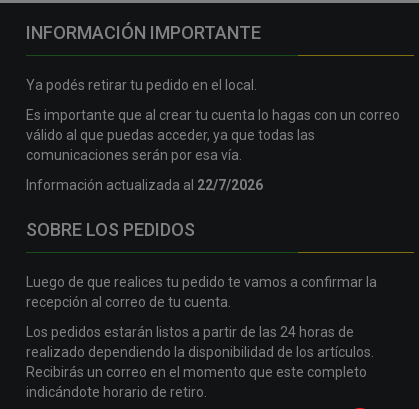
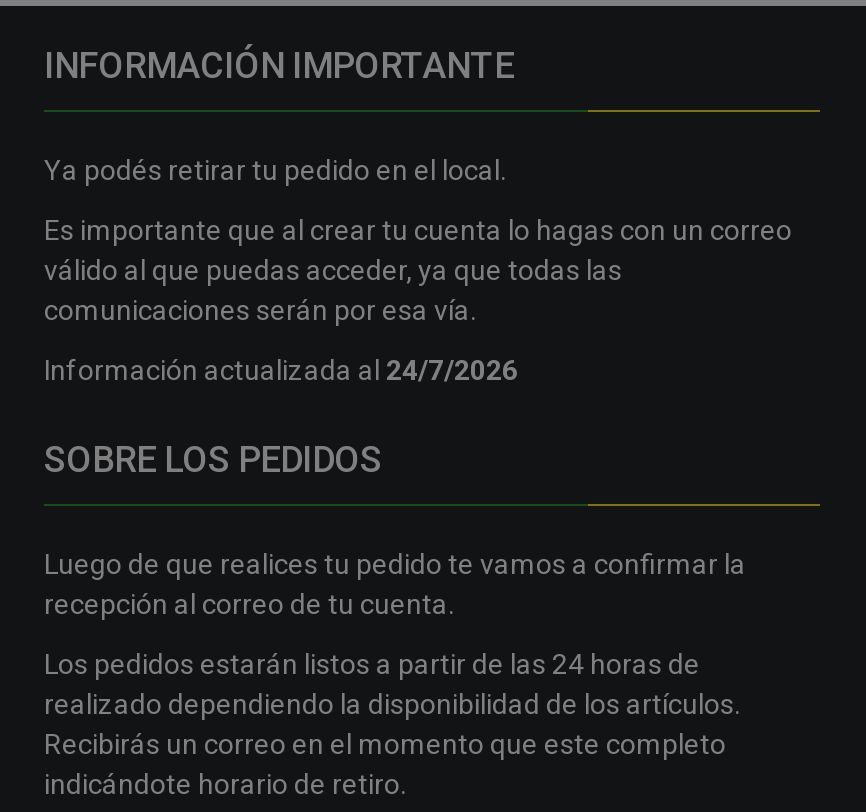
- Información actualizada al 22/7/2026
+ Información actualizada al 24/7/2026
